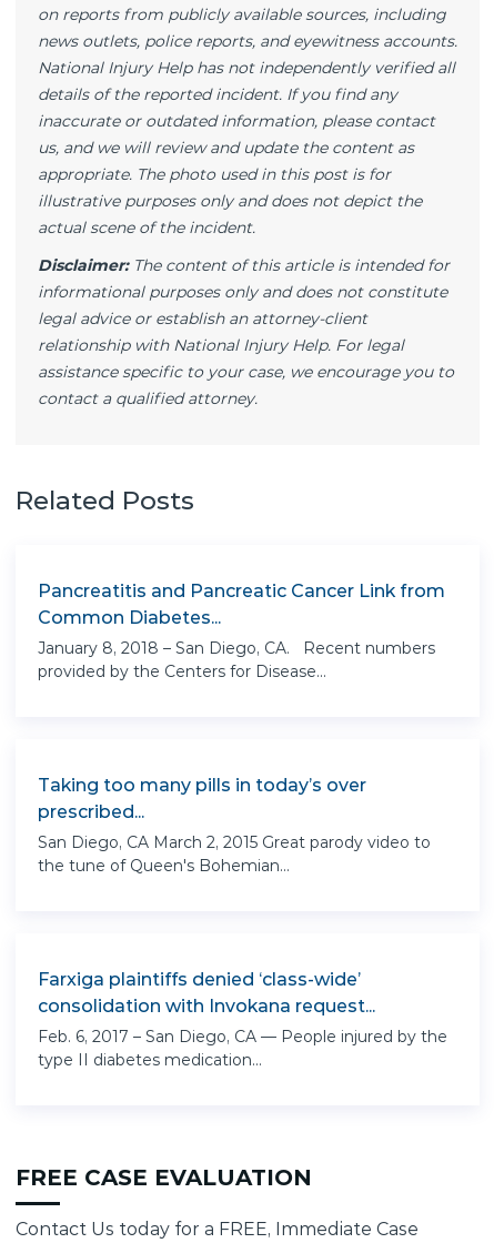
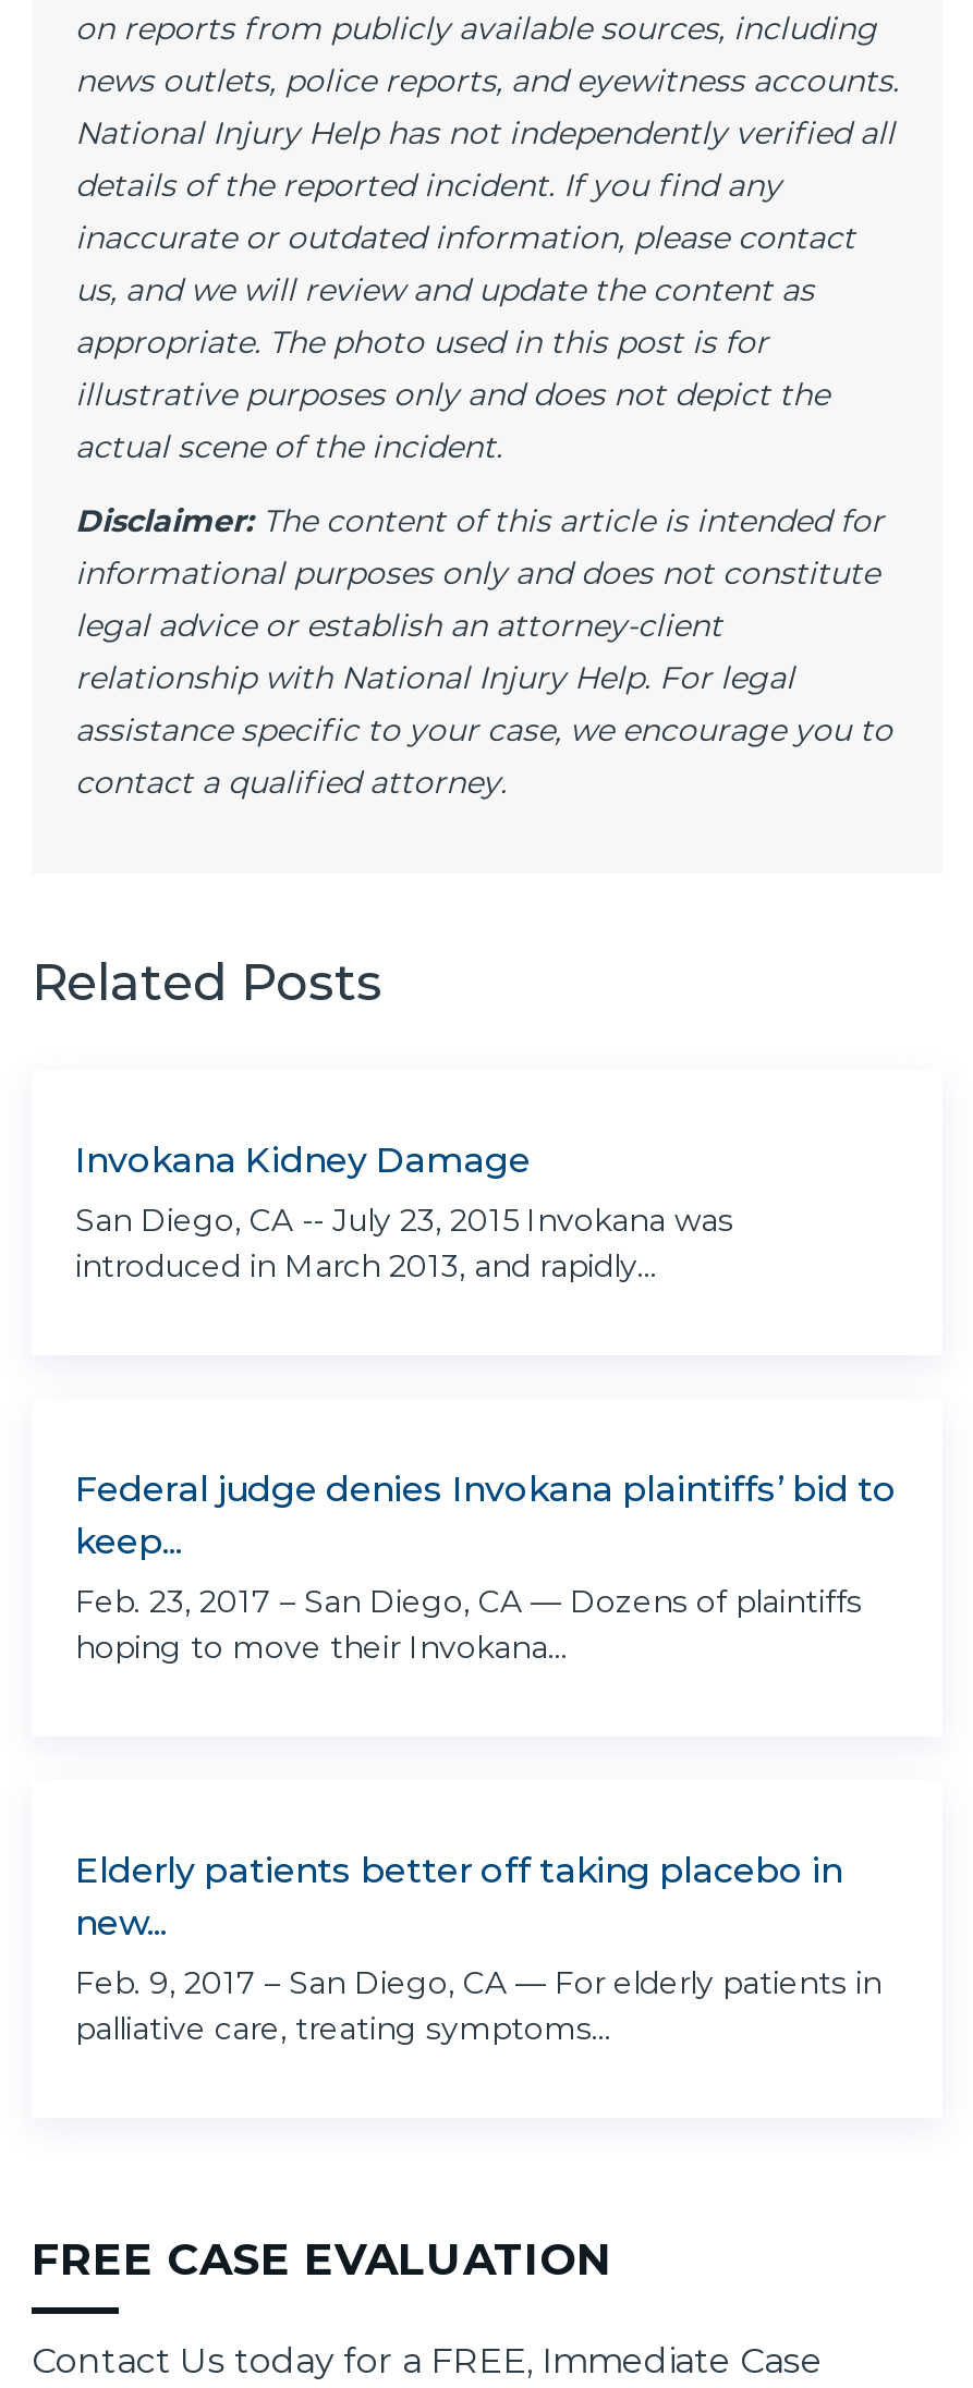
- Pancreatitis and Pancreatic Cancer Link from
- Common Diabetes...
+ Invokana Kidney Damage

- January 8, 2018 – San Diego, CA. Recent numbers
- provided by the Centers for Disease...
+ San Diego, CA -- July 23, 2015 Invokana was
+ introduced in March 2013, and rapidly...

- Taking too many pills in today’s over
- prescribed...
+ Federal judge denies Invokana plaintiffs’ bid to
+ keep...

- San Diego, CA March 2, 2015 Great parody video to
- the tune of Queen's Bohemian...
+ Feb. 23, 2017 – San Diego, CA — Dozens of plaintiffs
+ hoping to move their Invokana...

- Farxiga plaintiffs denied ‘class-wide’
- consolidation with Invokana request...
+ Elderly patients better off taking placebo in
+ new...

- Feb. 6, 2017 – San Diego, CA — People injured by the
- type II diabetes medication...
+ Feb. 9, 2017 – San Diego, CA — For elderly patients in
+ palliative care, treating symptoms...
